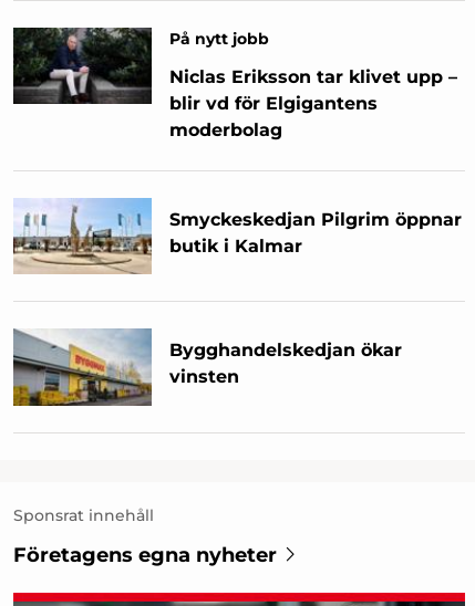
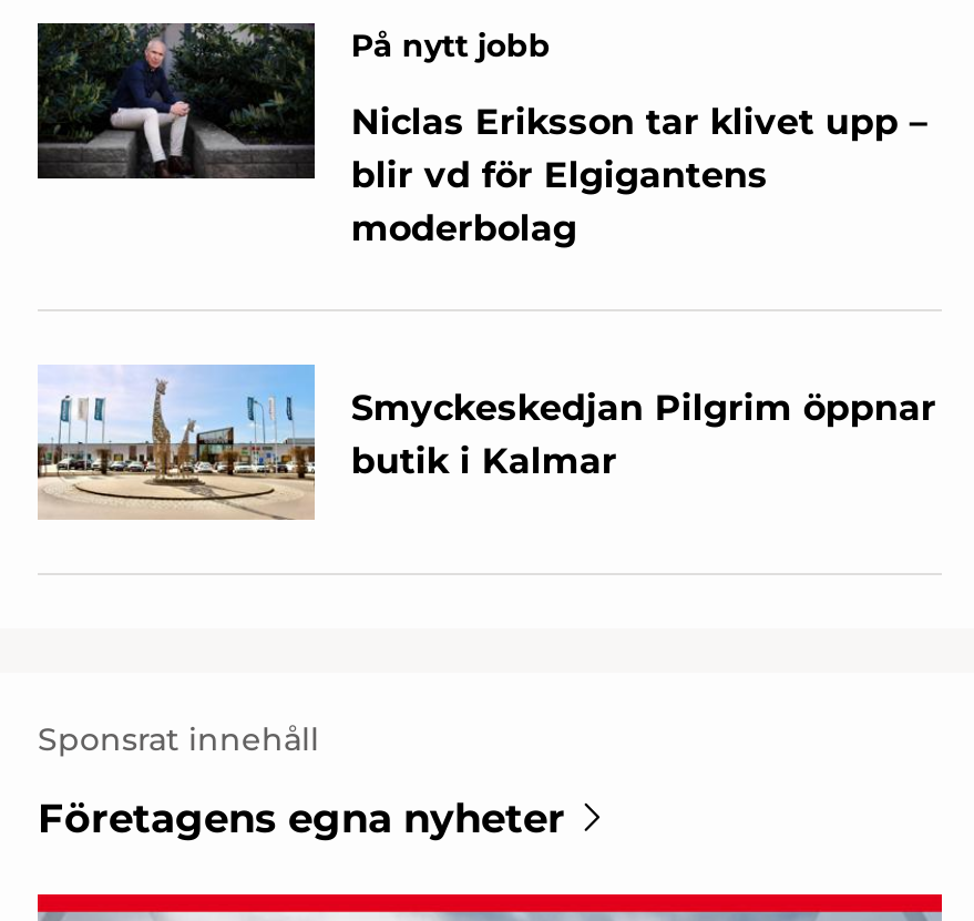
- [image]
- Bygghandelskedjan ökar
- vinsten
